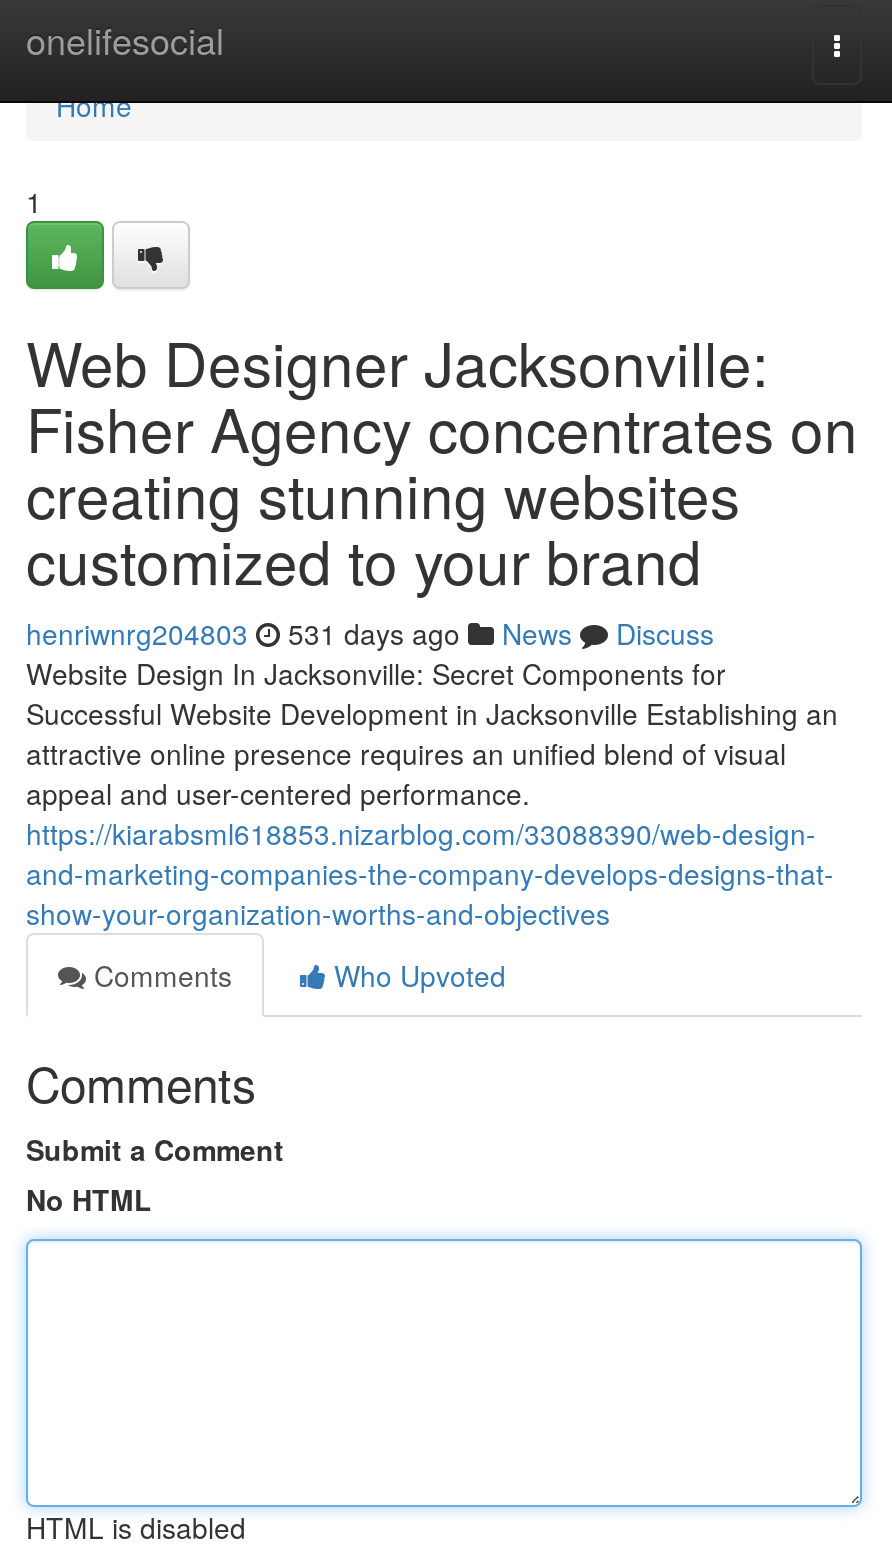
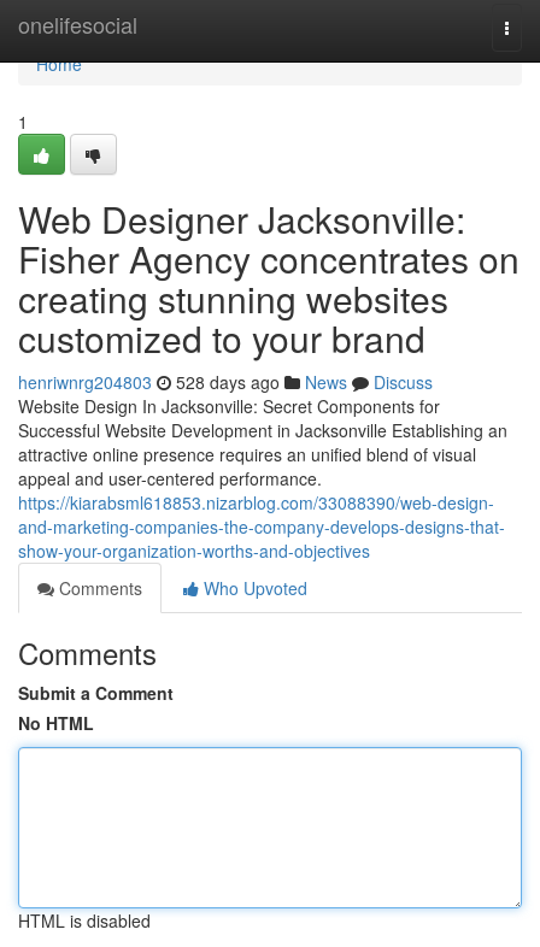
- henriwnrg204803 531 days ago News Discuss
+ henriwnrg204803 528 days ago News Discuss
